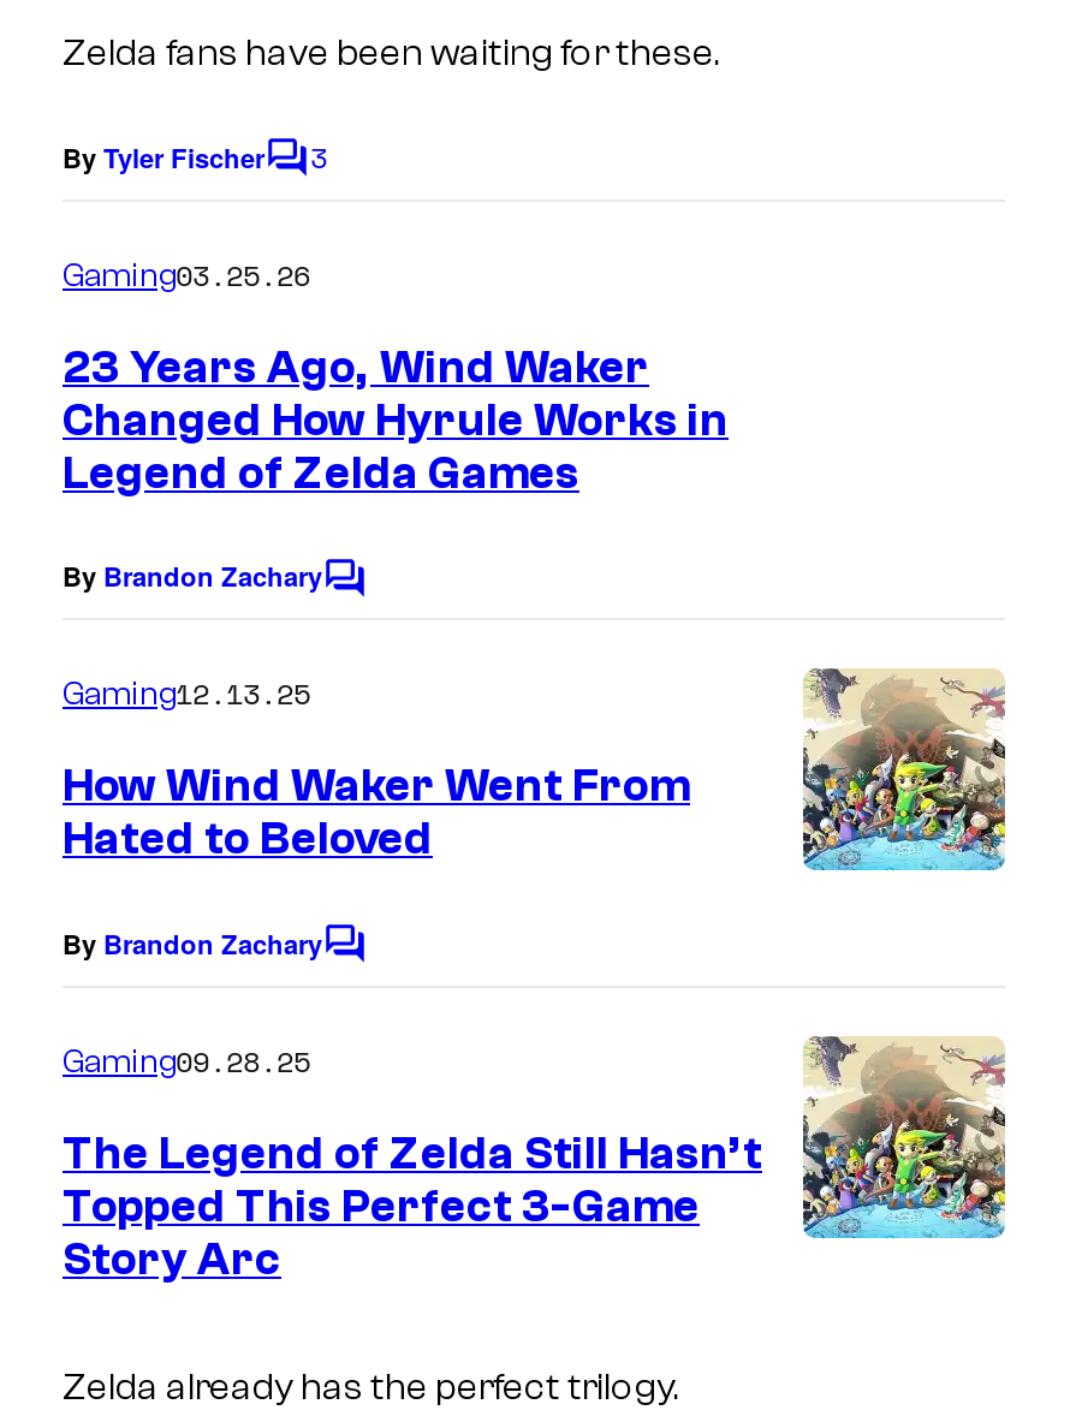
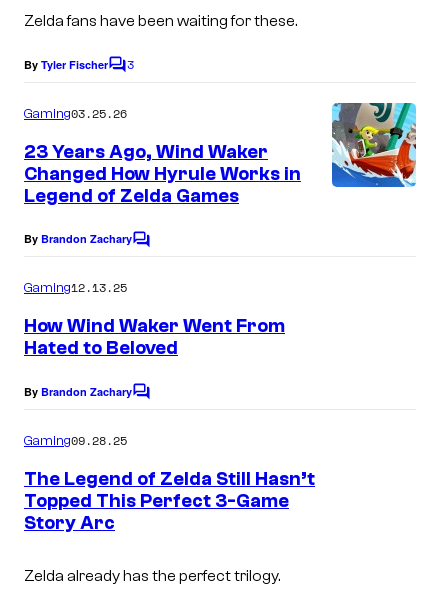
+ [image]

- [image]

- [image]
